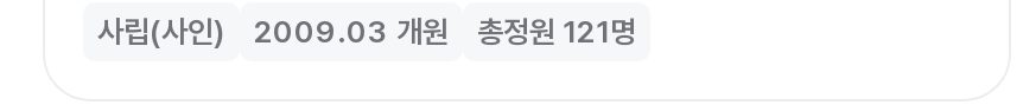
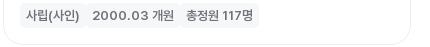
- 2009.03 개원
- 총정원 121명
+ 2000.03 개원
+ 총정원 117명
